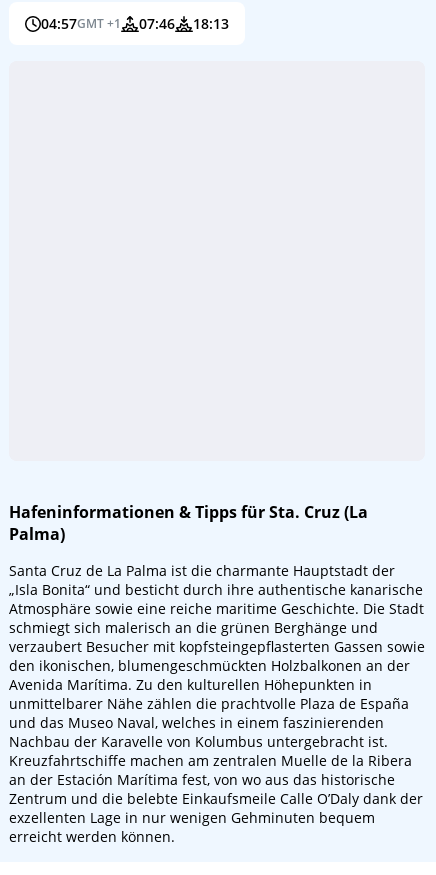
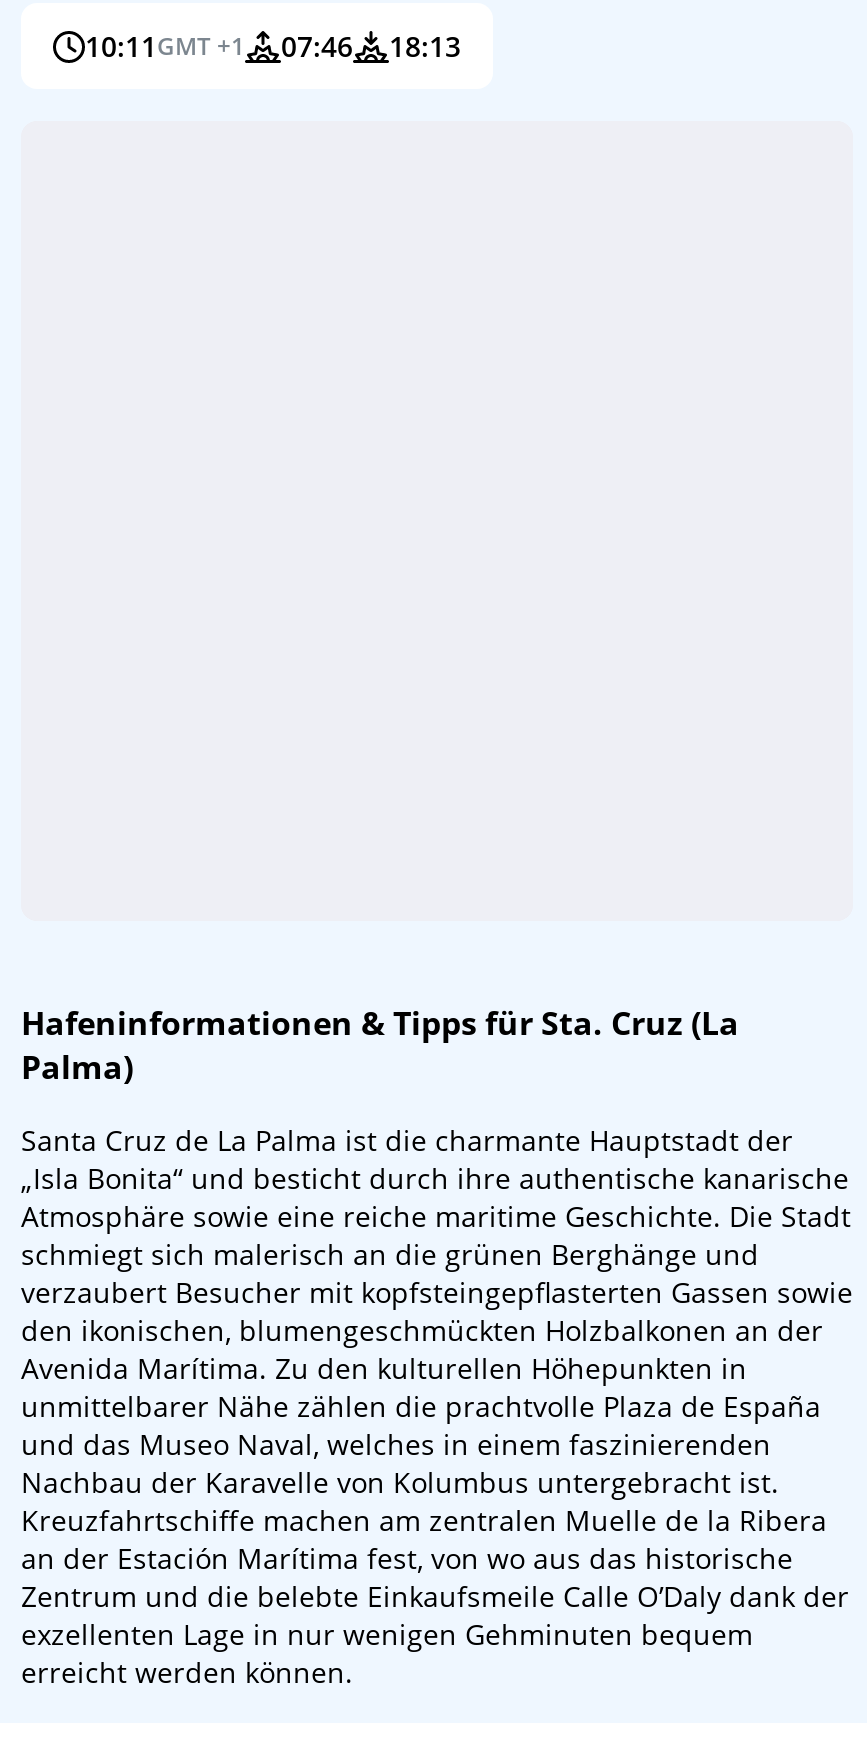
- 04:57 GMT +1 07:46 18:13
+ 10:11 GMT +1 07:46 18:13
